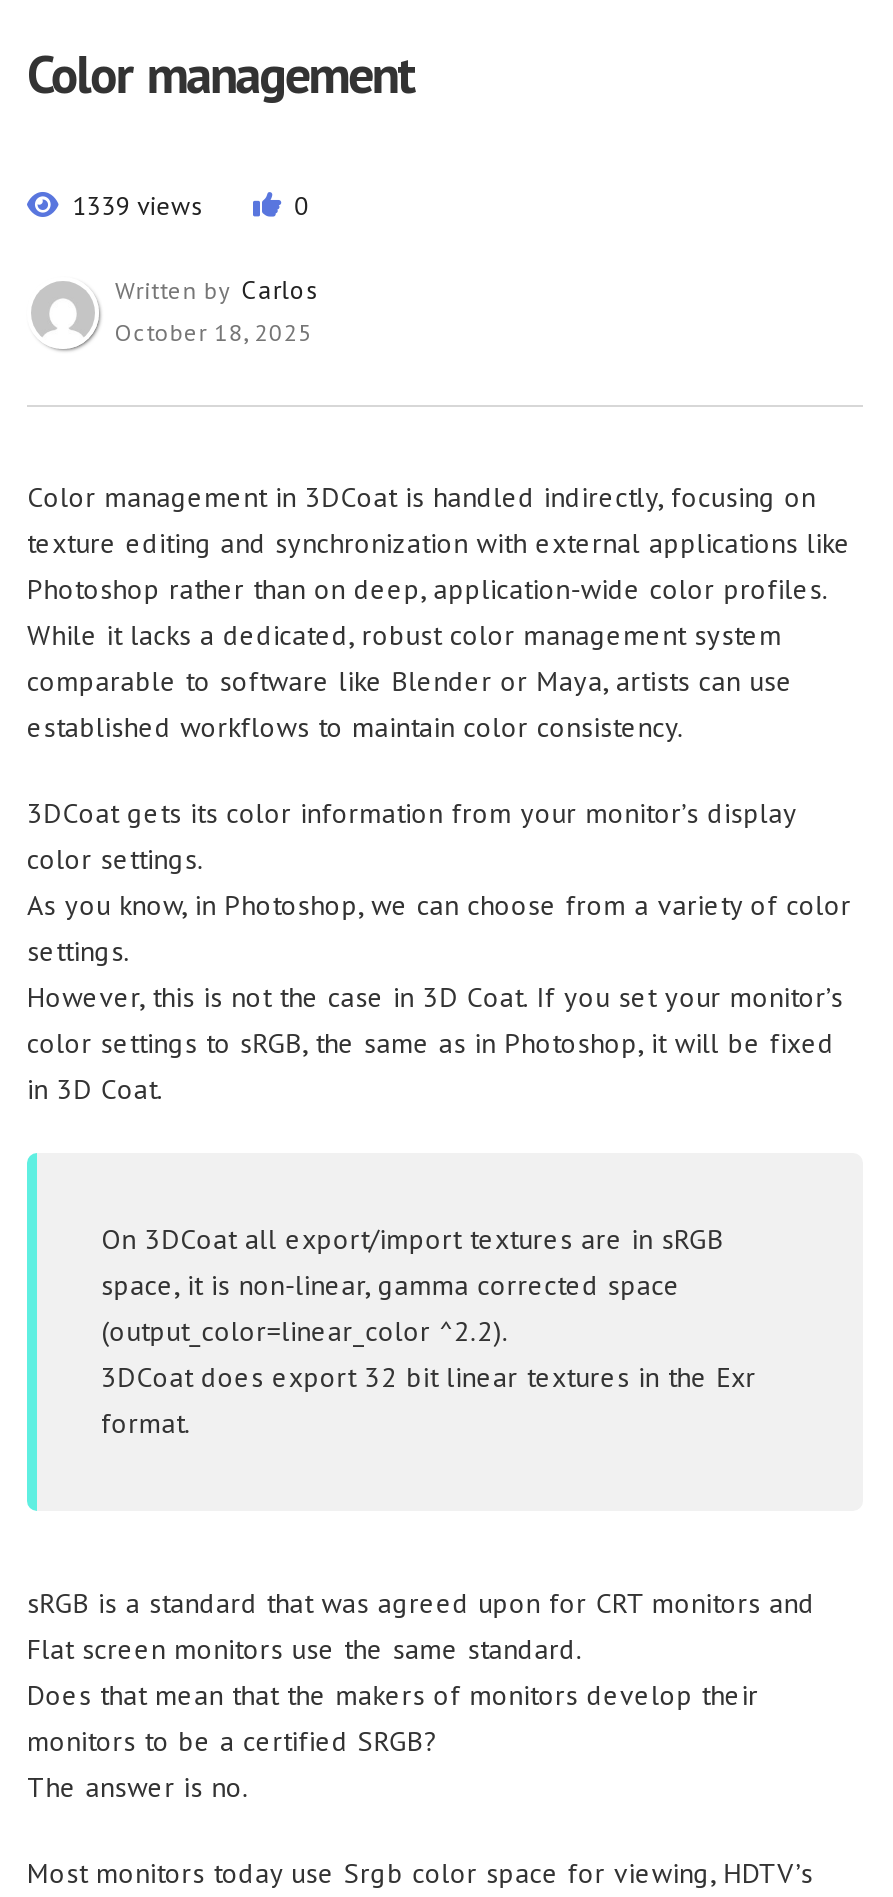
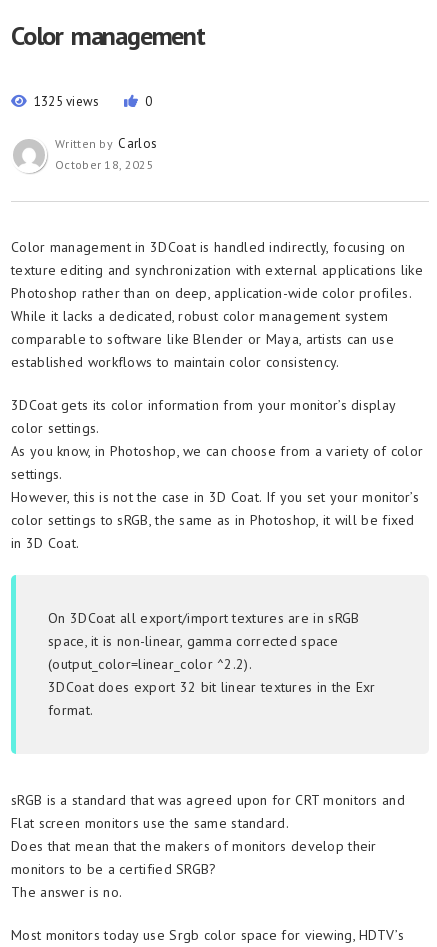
- 1339 views
+ 1325 views
